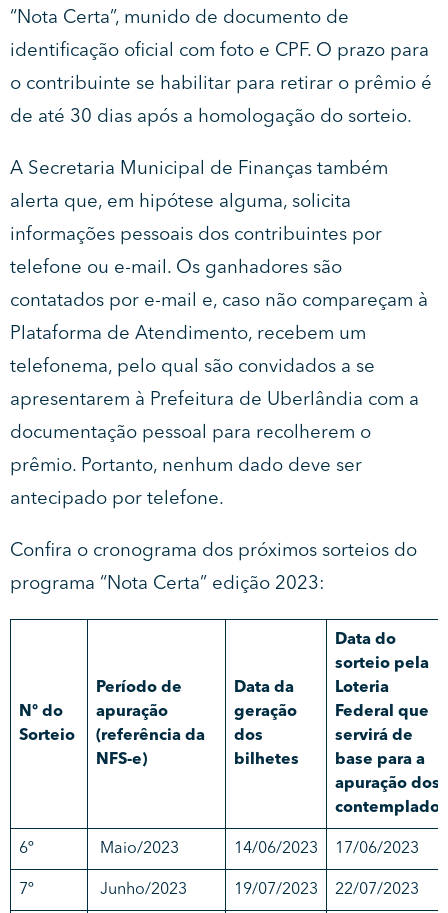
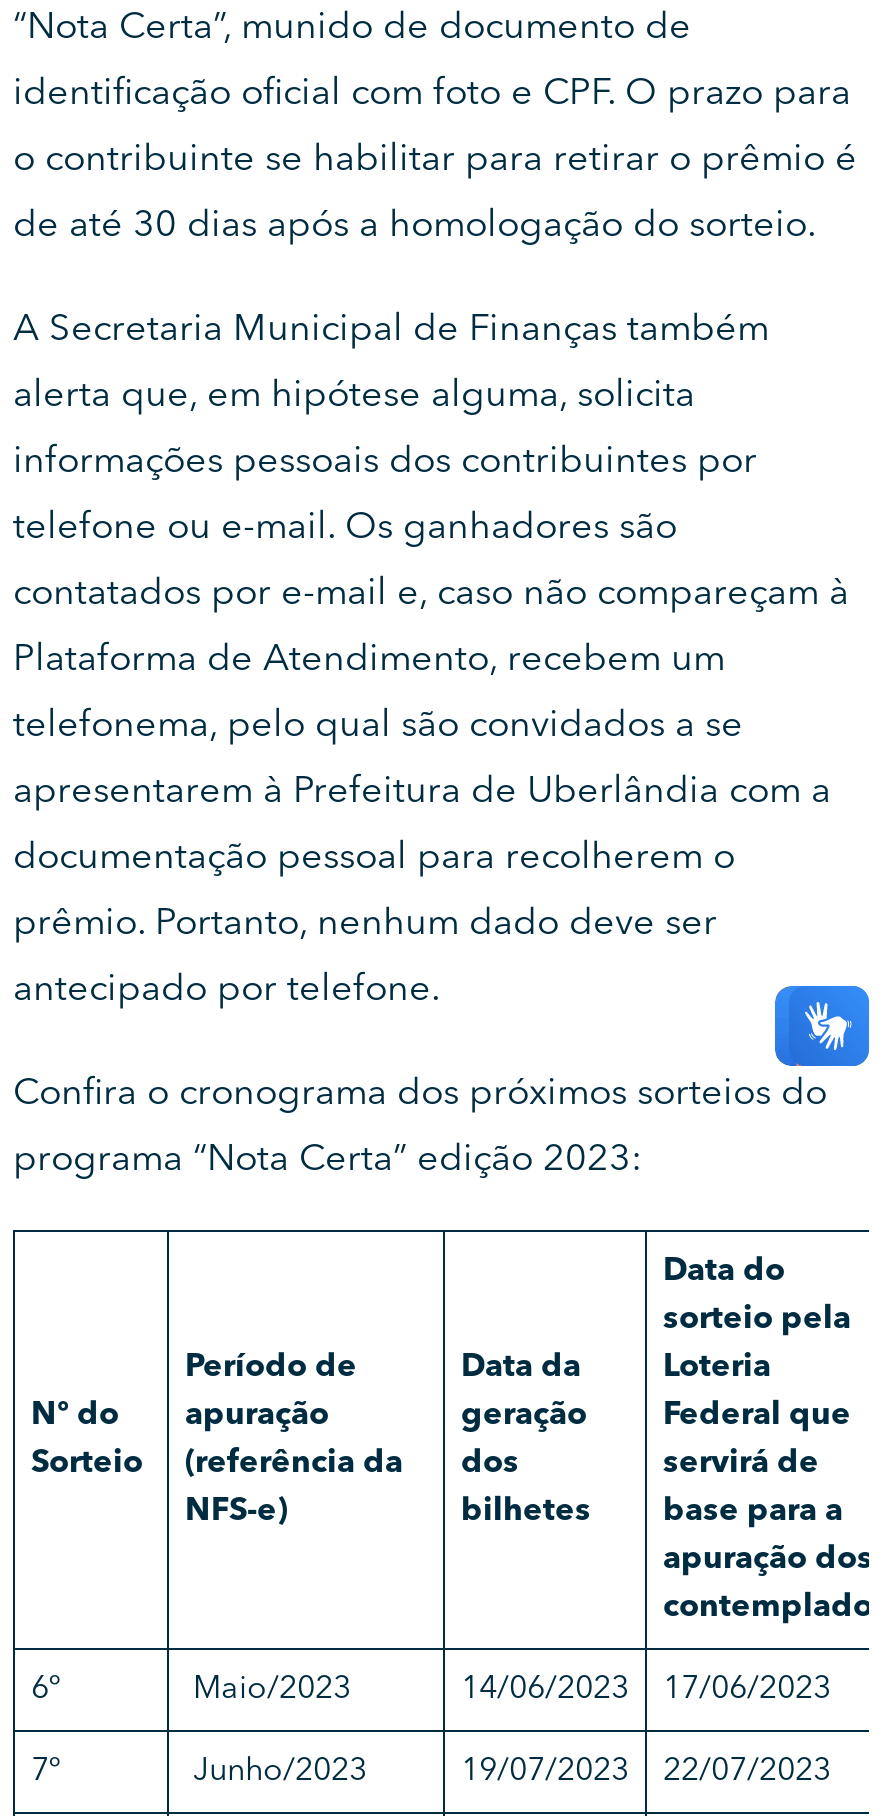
+ [image]
